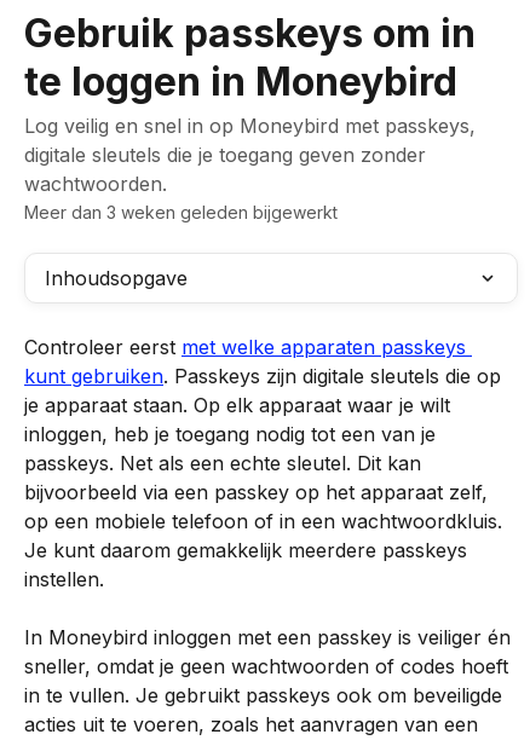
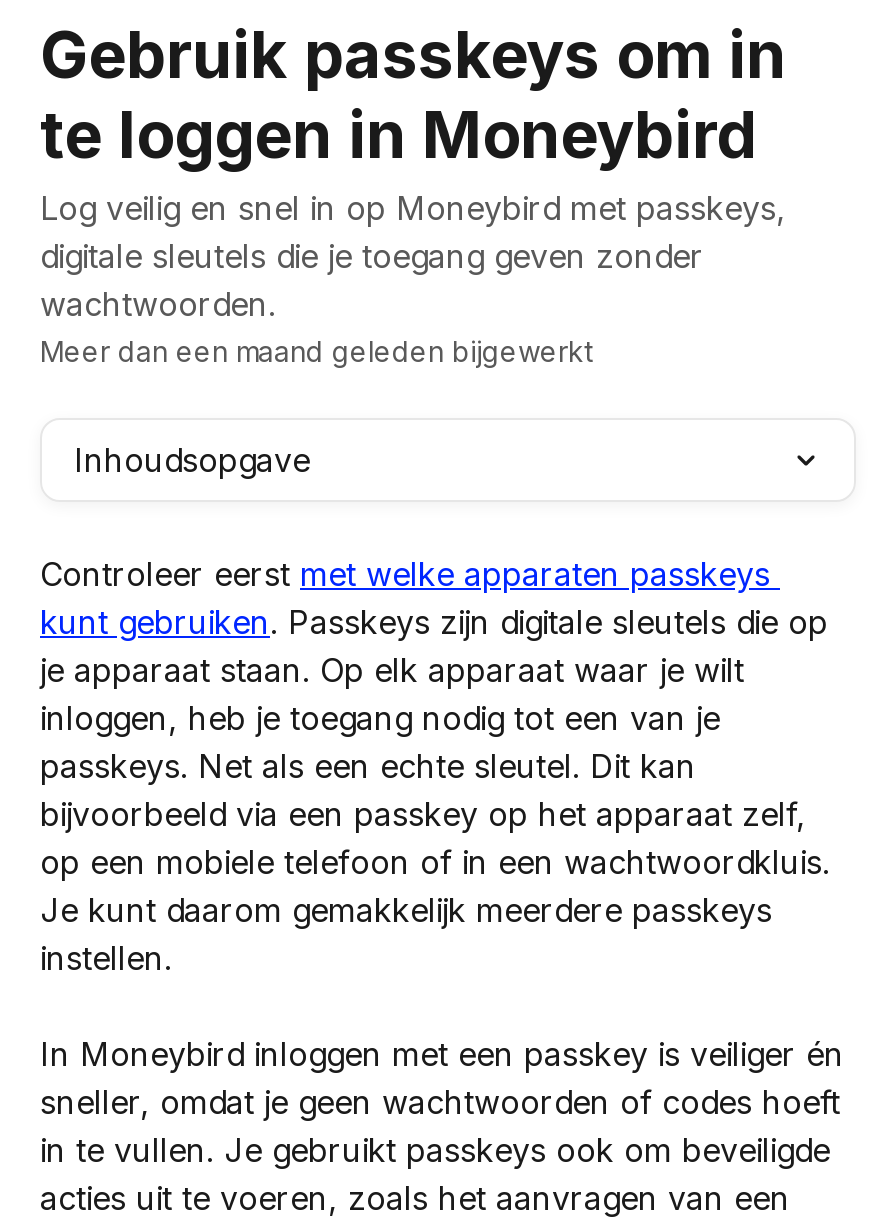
- Meer dan 3 weken geleden bijgewerkt
+ Meer dan een maand geleden bijgewerkt
